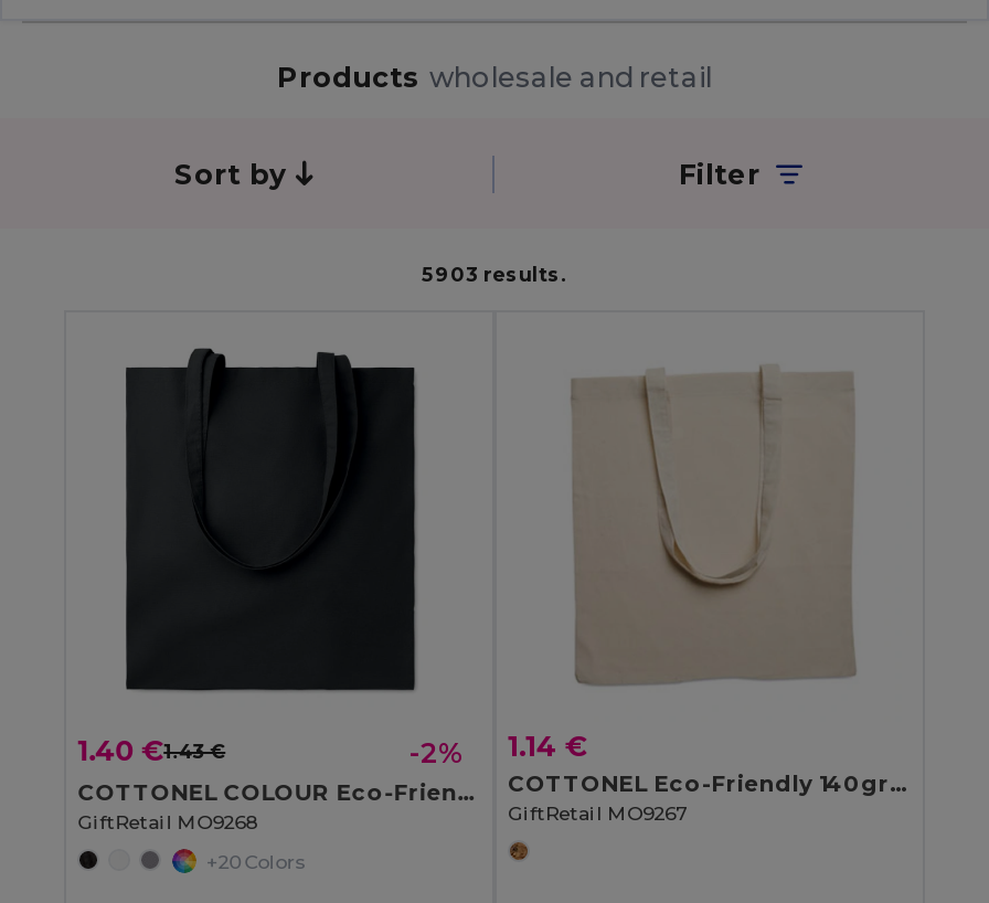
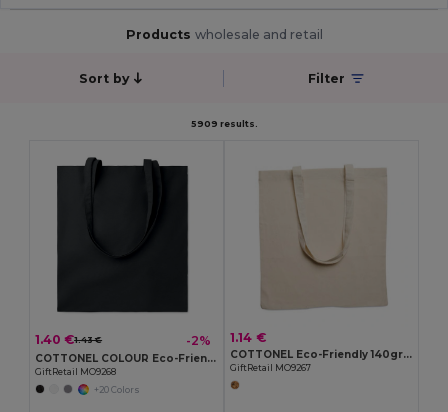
- 5903 results.
+ 5909 results.
